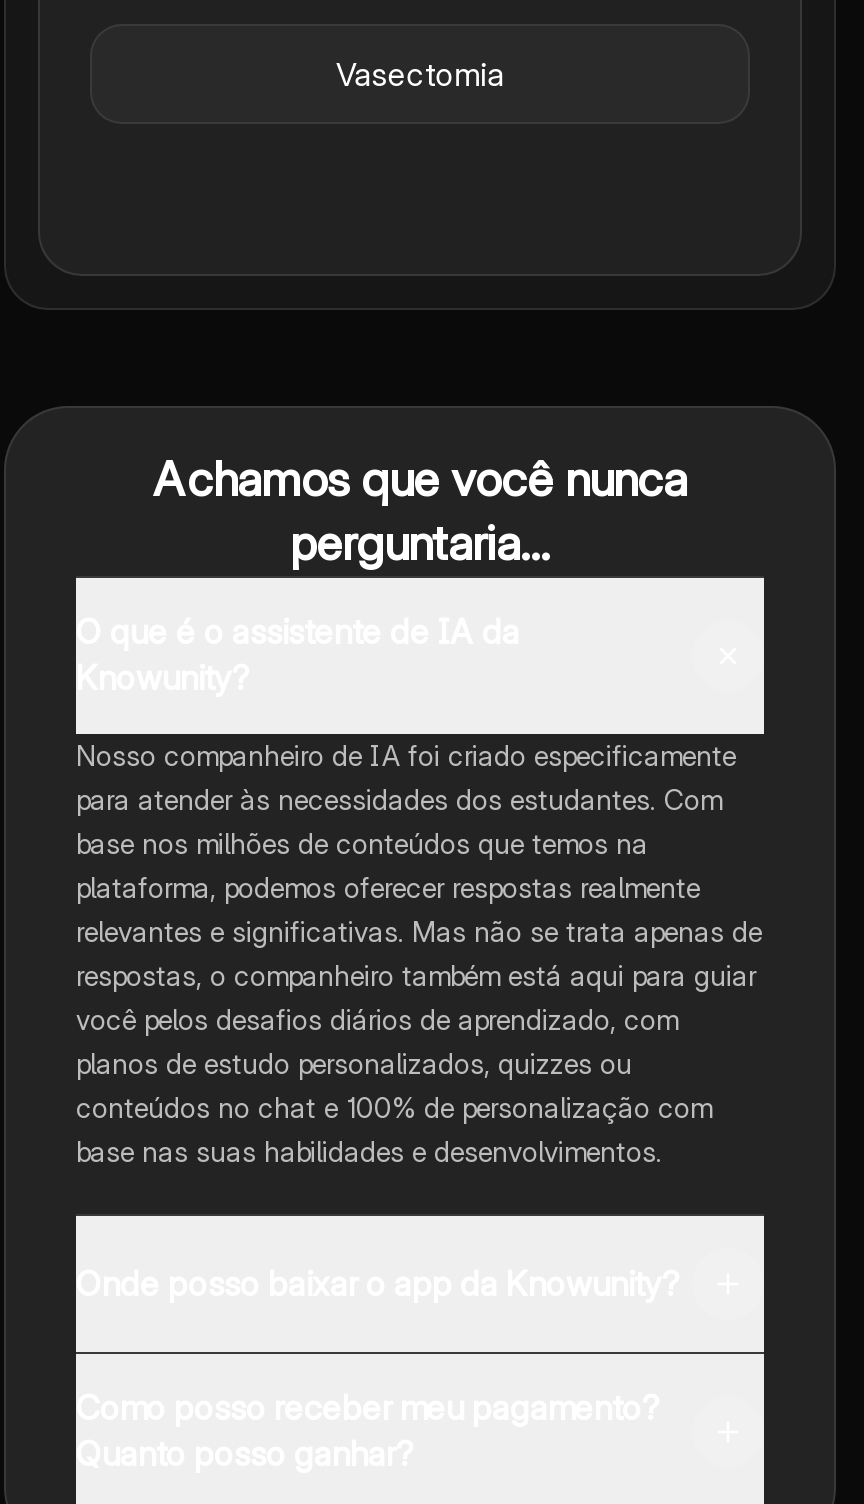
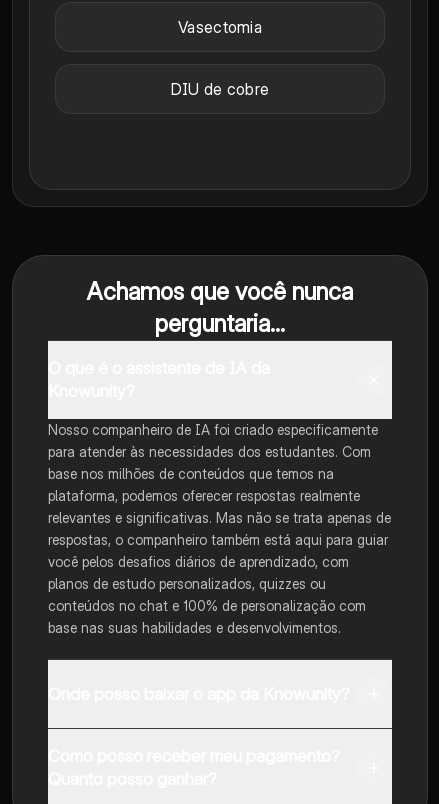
+ DIU de cobre
